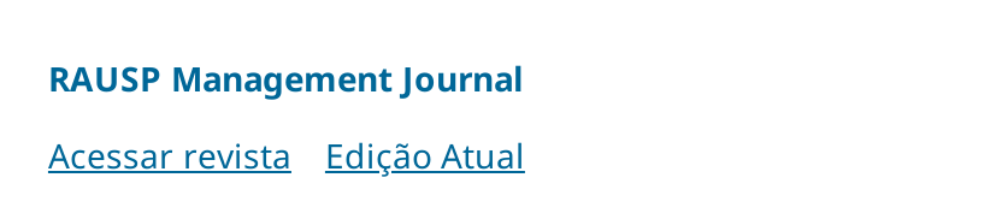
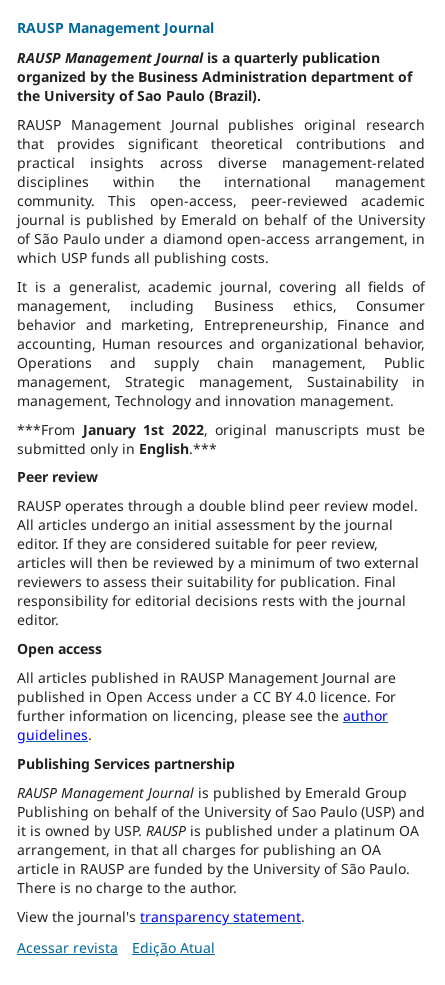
+ RAUSP Management Journal is a quarterly publication
+ organized by the Business Administration department of
+ the University of Sao Paulo (Brazil).
+ RAUSP Management Journal publishes original research
+ that provides significant theoretical contributions and
+ practical insights across diverse management-related
+ disciplines within the international management
+ community. This open-access, peer-reviewed academic
+ journal is published by Emerald on behalf of the University
+ of São Paulo under a diamond open-access arrangement, in
+ which USP funds all publishing costs.
+ It is a generalist, academic journal, covering all fields of
+ management, including Business ethics, Consumer
+ behavior and marketing, Entrepreneurship, Finance and
+ accounting, Human resources and organizational behavior,
+ Operations and supply chain management, Public
+ management, Strategic management, Sustainability in
+ management, Technology and innovation management.
+ ***From January 1st 2022, original manuscripts must be
+ submitted only in English.***
+ Peer review
+ RAUSP operates through a double blind peer review model.
+ All articles undergo an initial assessment by the journal
+ editor. If they are considered suitable for peer review,
+ articles will then be reviewed by a minimum of two external
+ reviewers to assess their suitability for publication. Final
+ responsibility for editorial decisions rests with the journal
+ editor.
+ Open access
+ All articles published in RAUSP Management Journal are
+ published in Open Access under a CC BY 4.0 licence. For
+ further information on licencing, please see the author
+ guidelines.
+ Publishing Services partnership
+ RAUSP Management Journal is published by Emerald Group
+ Publishing on behalf of the University of Sao Paulo (USP) and
+ it is owned by USP. RAUSP is published under a platinum OA
+ arrangement, in that all charges for publishing an OA
+ article in RAUSP are funded by the University of São Paulo.
+ There is no charge to the author.
+ View the journal's transparency statement.
